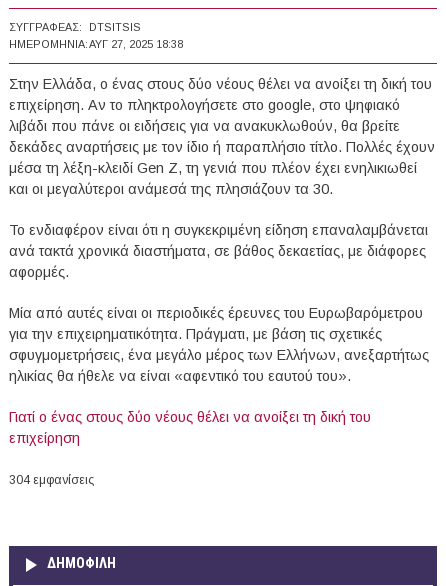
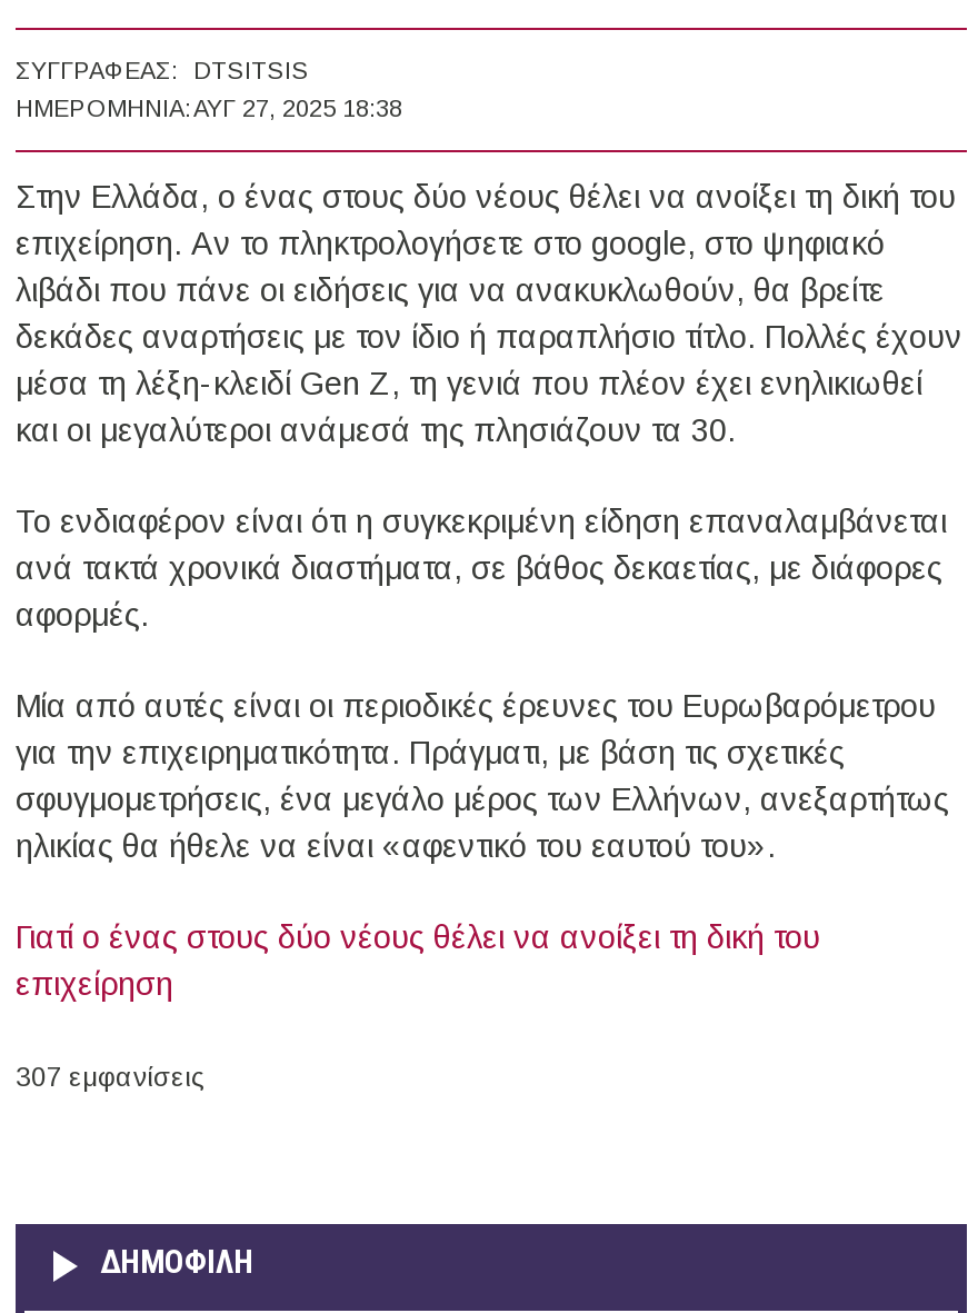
- 304 εμφανίσεις
+ 307 εμφανίσεις
